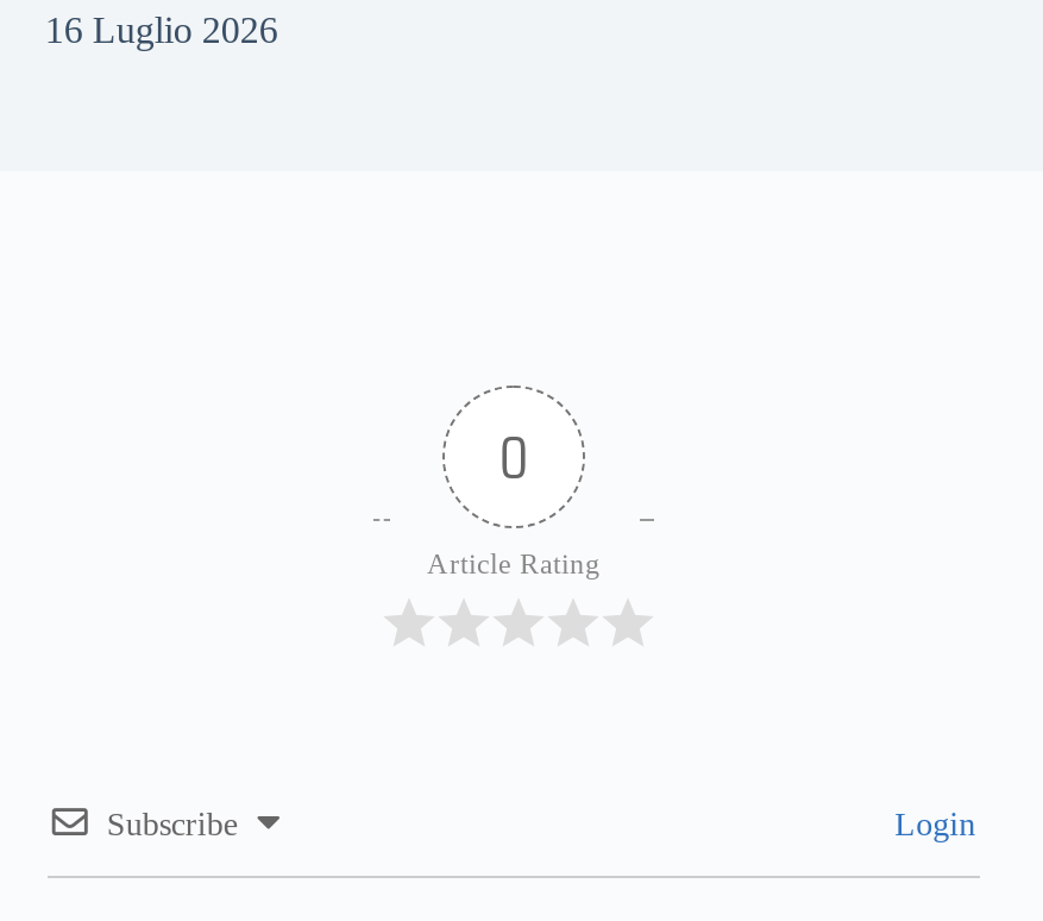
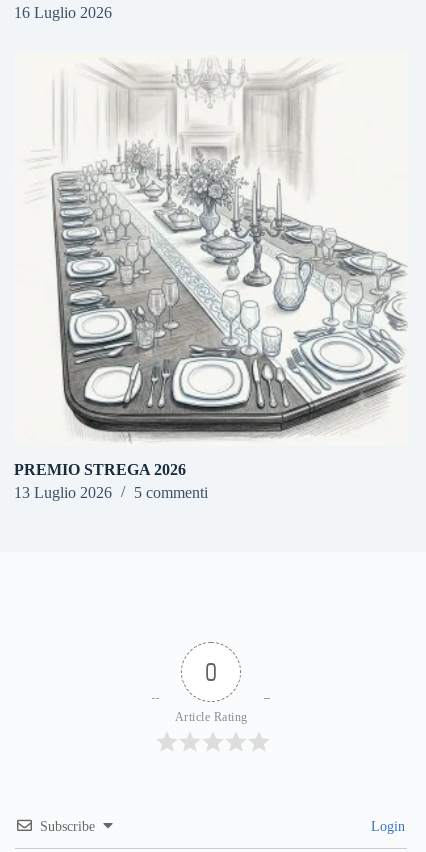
+ [image]
+ PREMIO STREGA 2026
+ 13 Luglio 2026
+ 5 commenti
